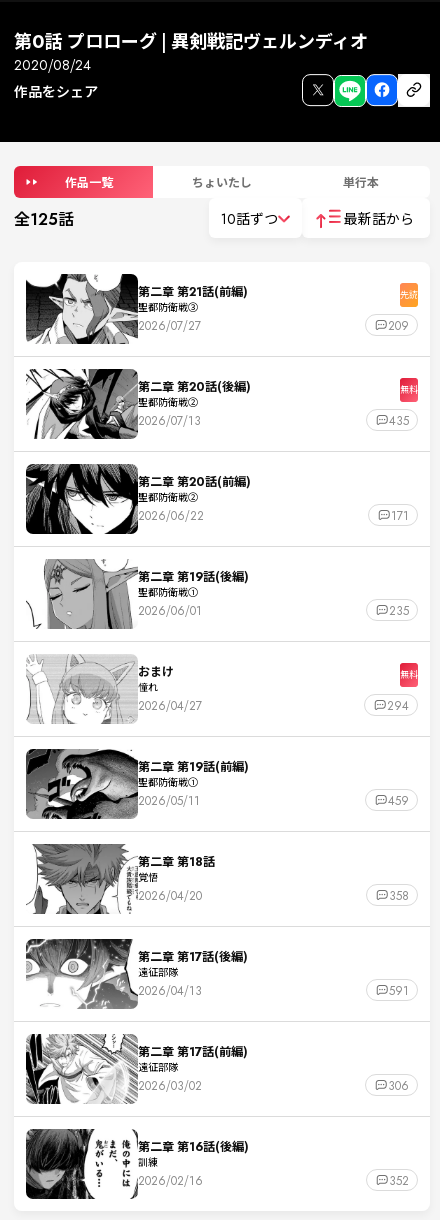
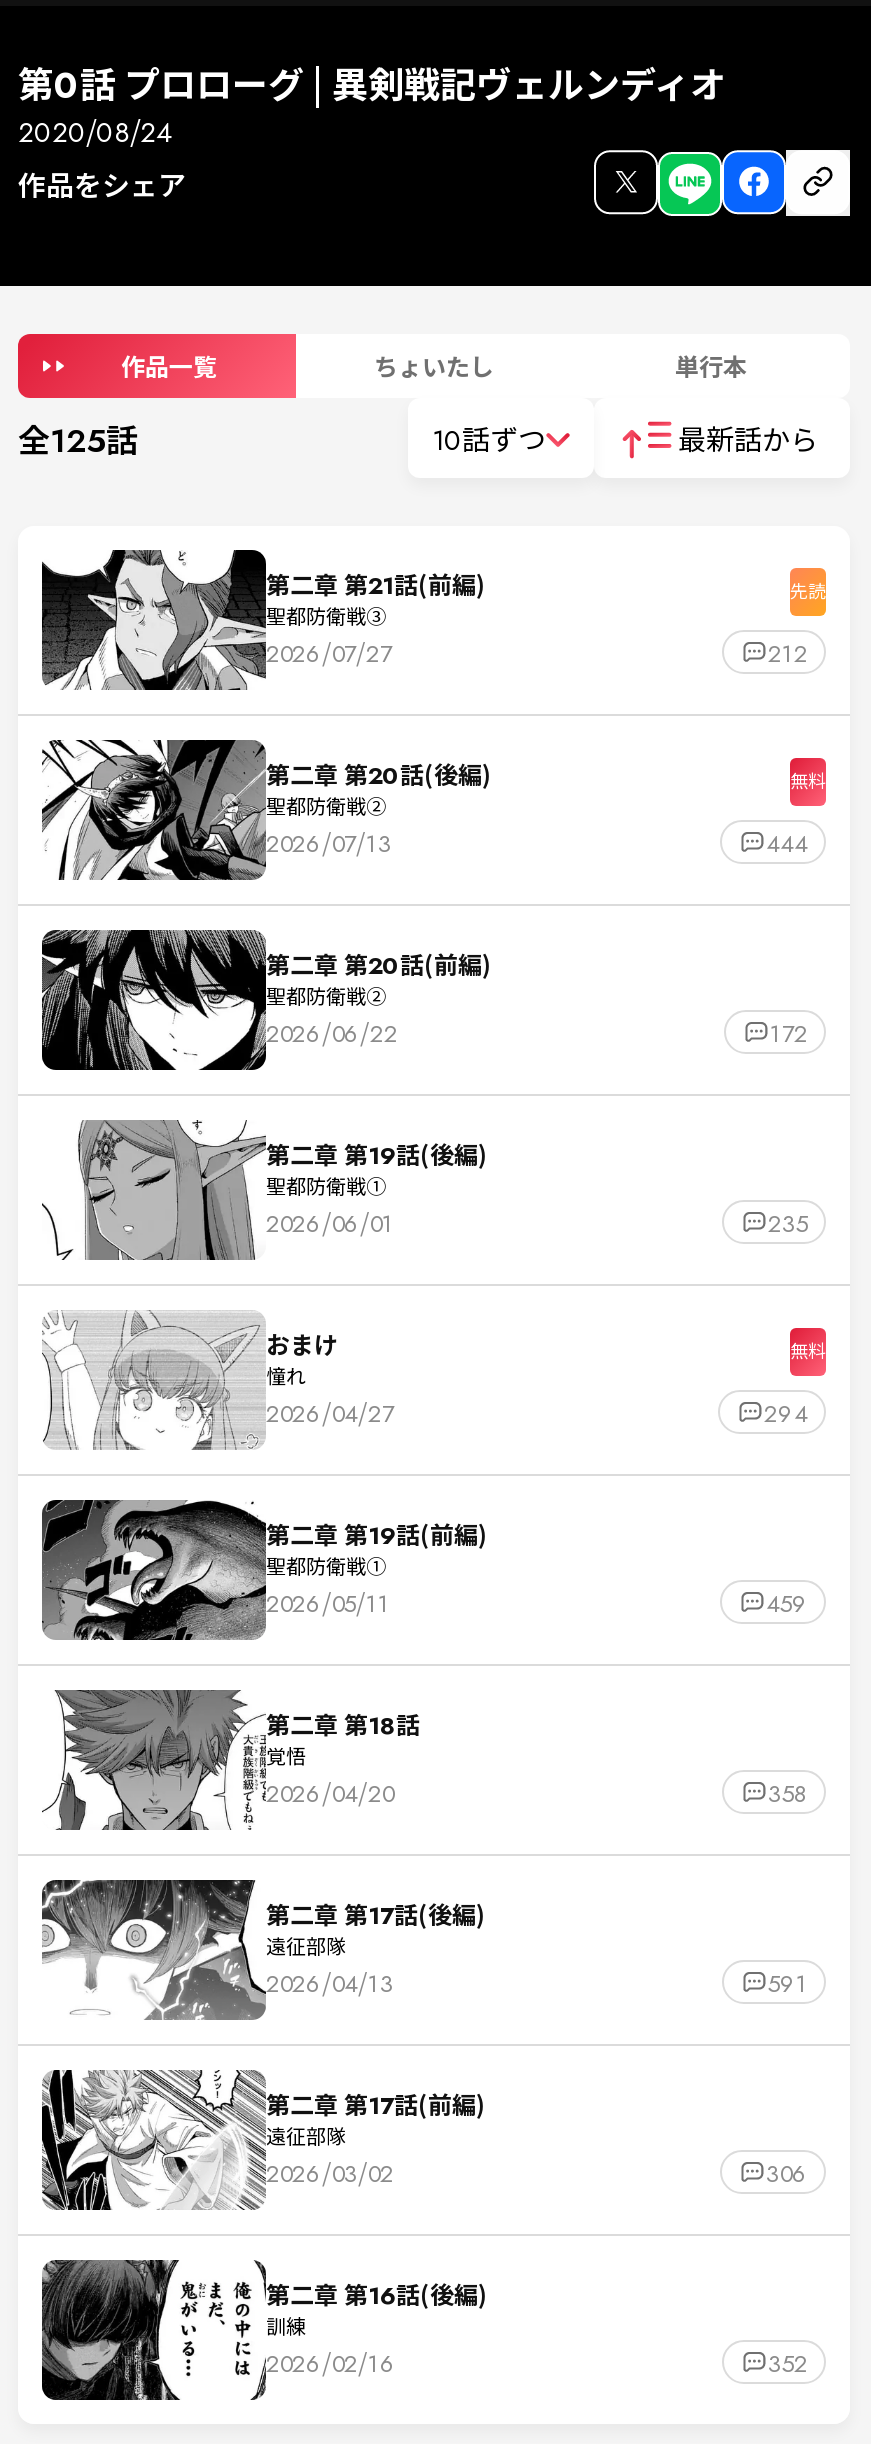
- 209
+ 212

- 435
+ 444

- 171
+ 172
